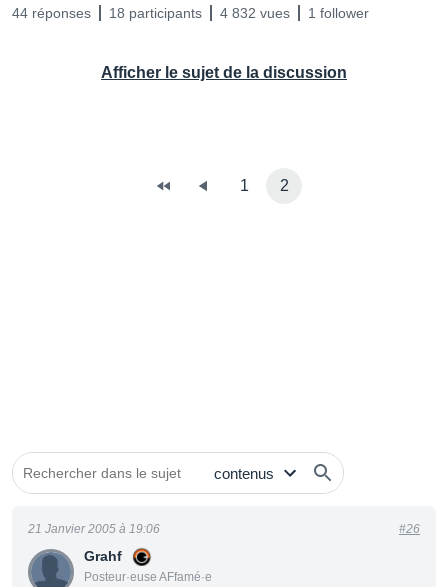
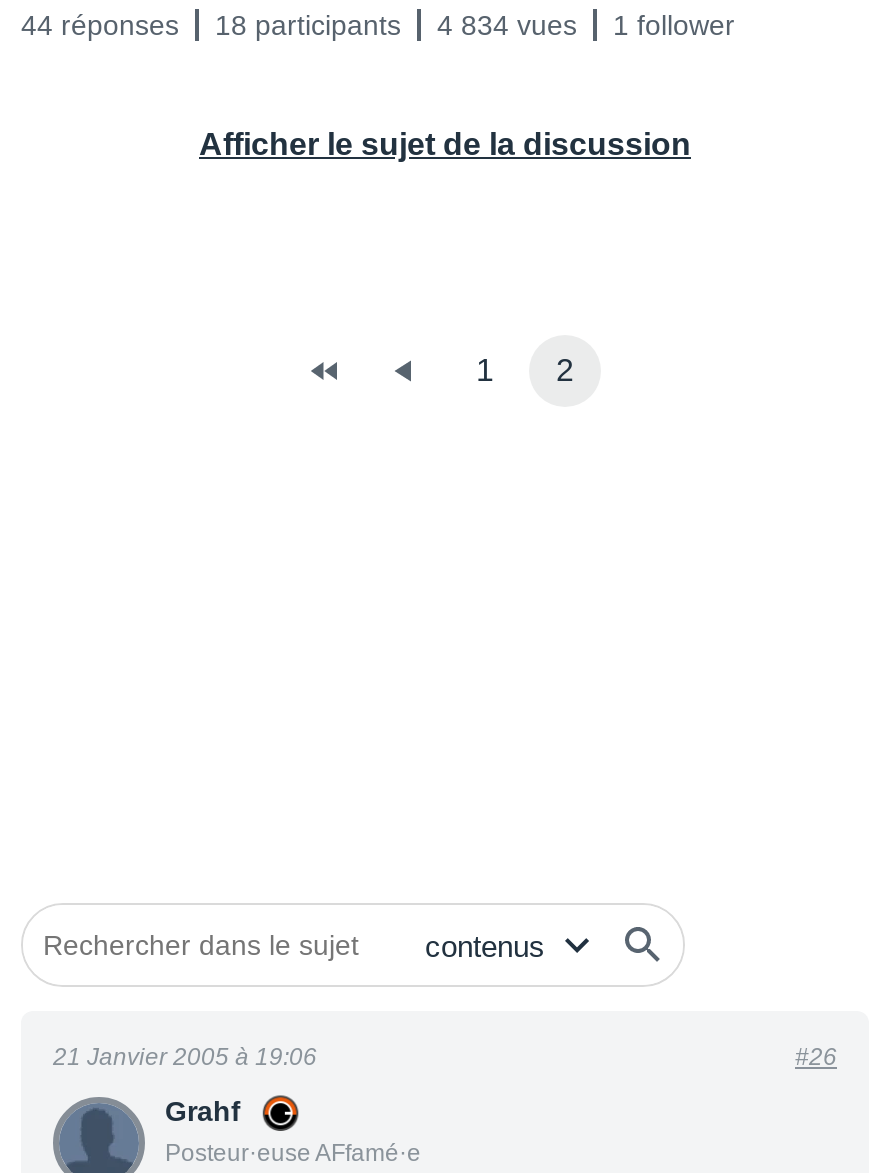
- 44 réponses 18 participants 4 832 vues 1 follower
+ 44 réponses 18 participants 4 834 vues 1 follower
